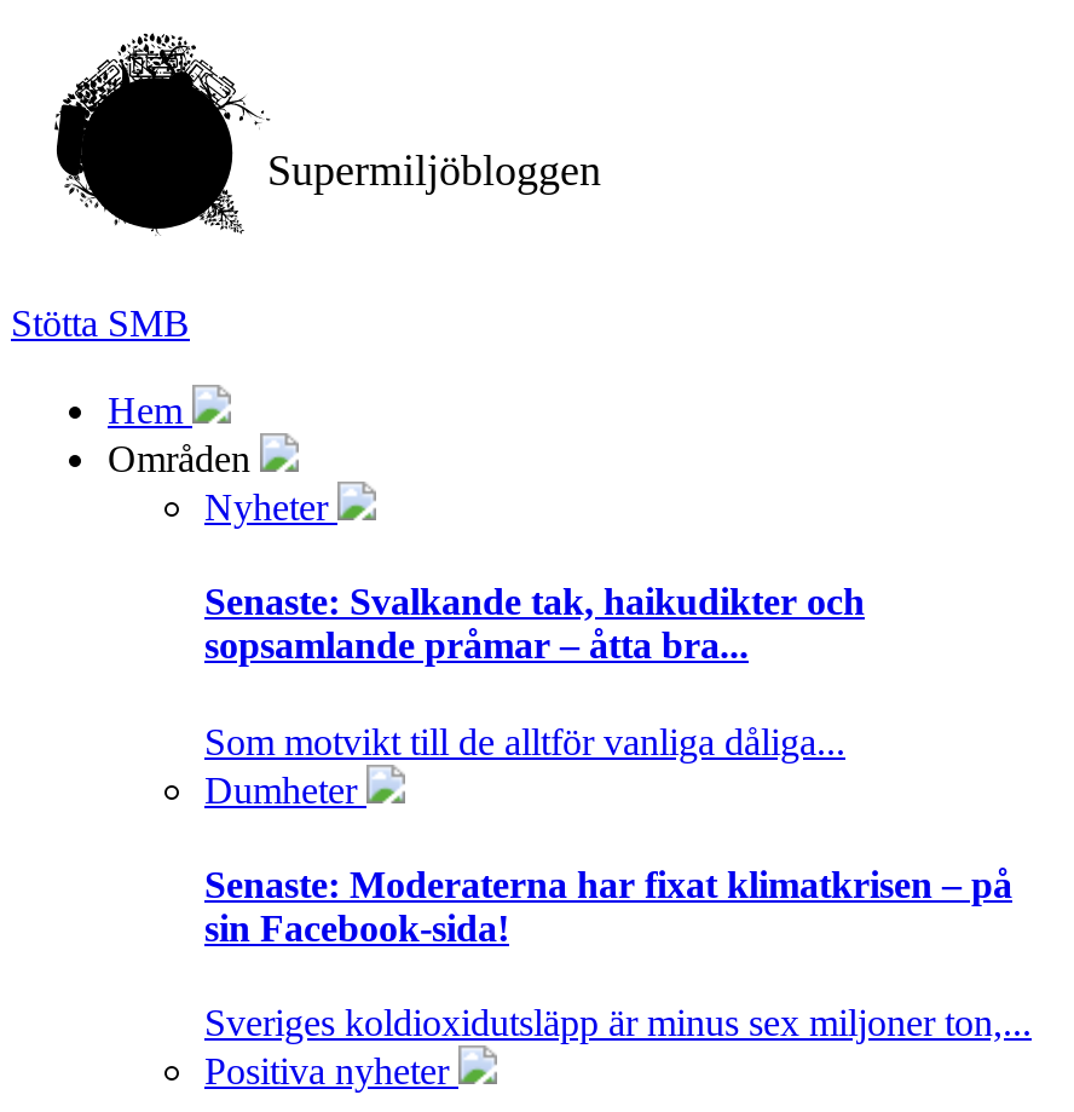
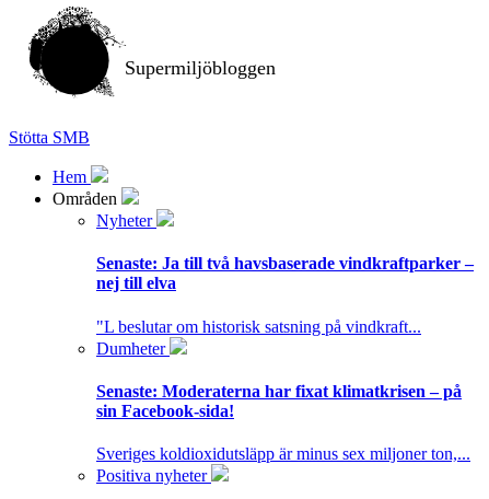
- Senaste: Svalkande tak, haikudikter och
- sopsamlande pråmar – åtta bra...
+ Senaste: Ja till två havsbaserade vindkraftparker –
+ nej till elva

- Som motvikt till de alltför vanliga dåliga...
+ "L beslutar om historisk satsning på vindkraft...
